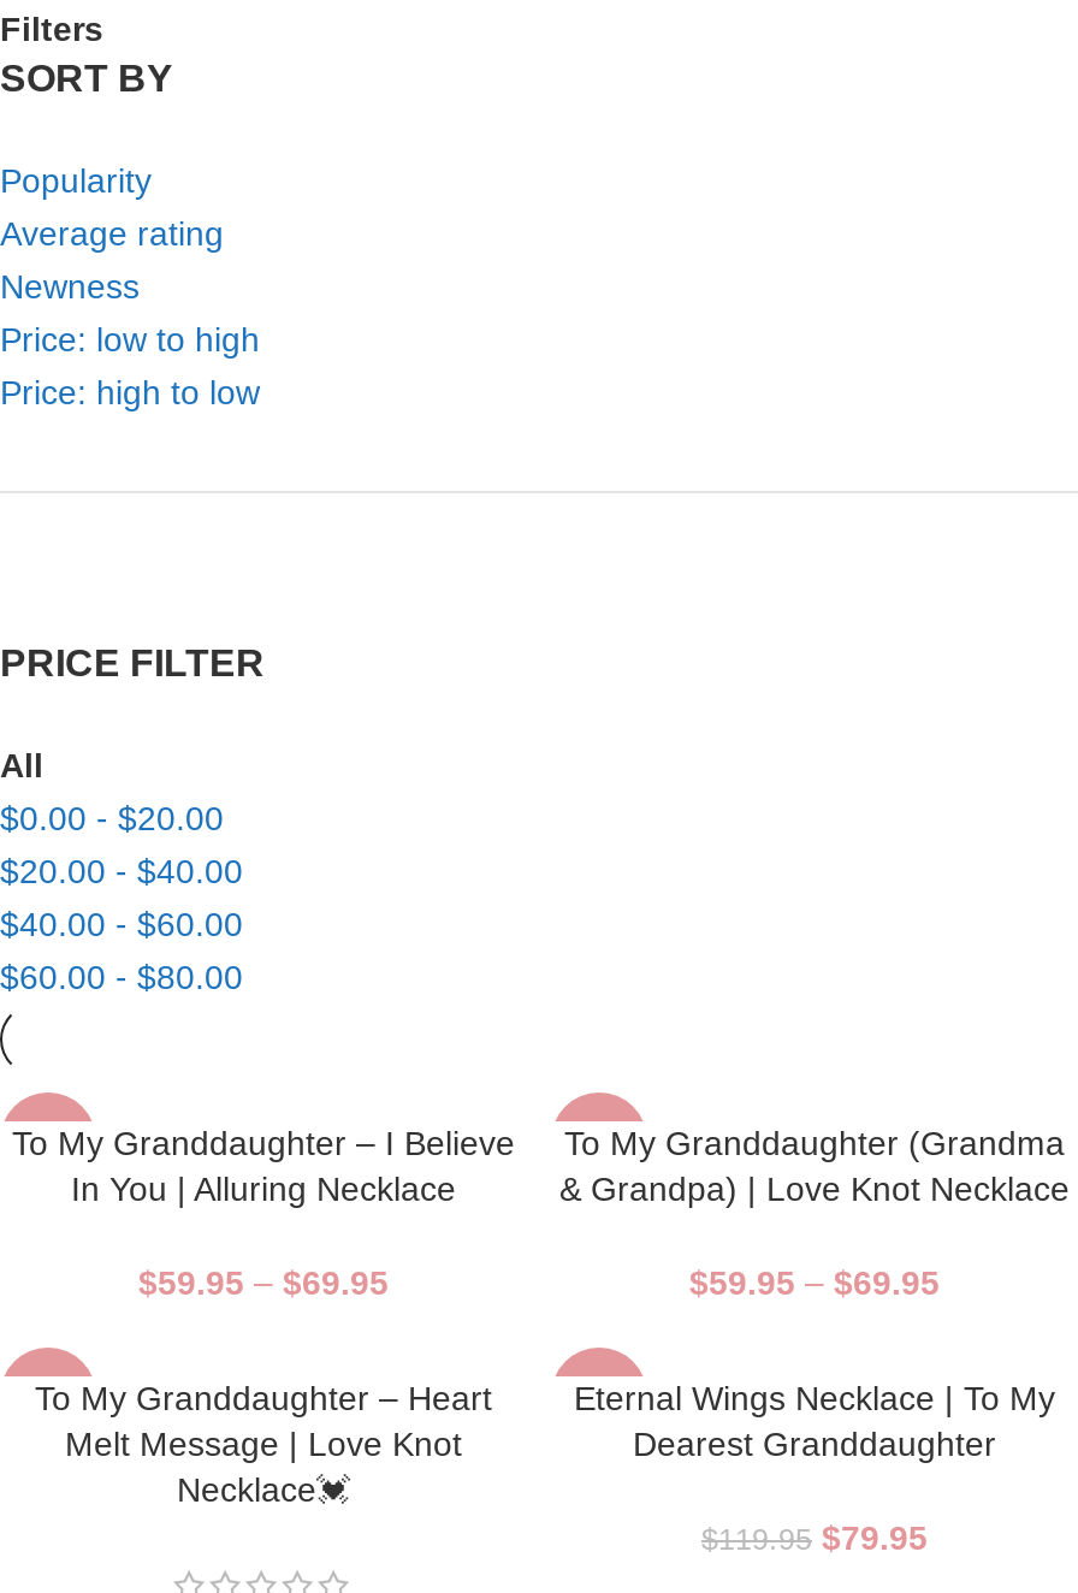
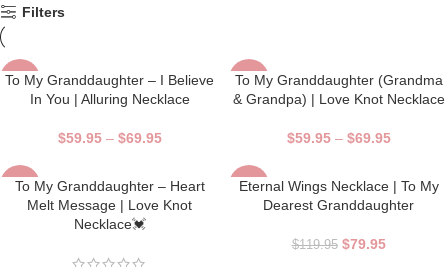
- SORT BY
- Popularity
- Average rating
- Newness
- Price: low to high
- Price: high to low

- PRICE FILTER
- All
- $0.00 - $20.00
- $20.00 - $40.00
- $40.00 - $60.00
- $60.00 - $80.00
